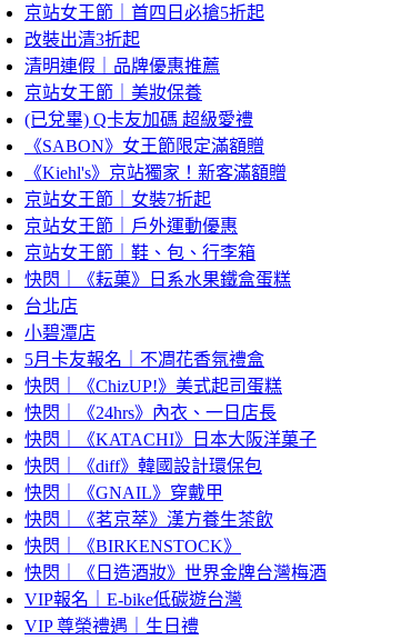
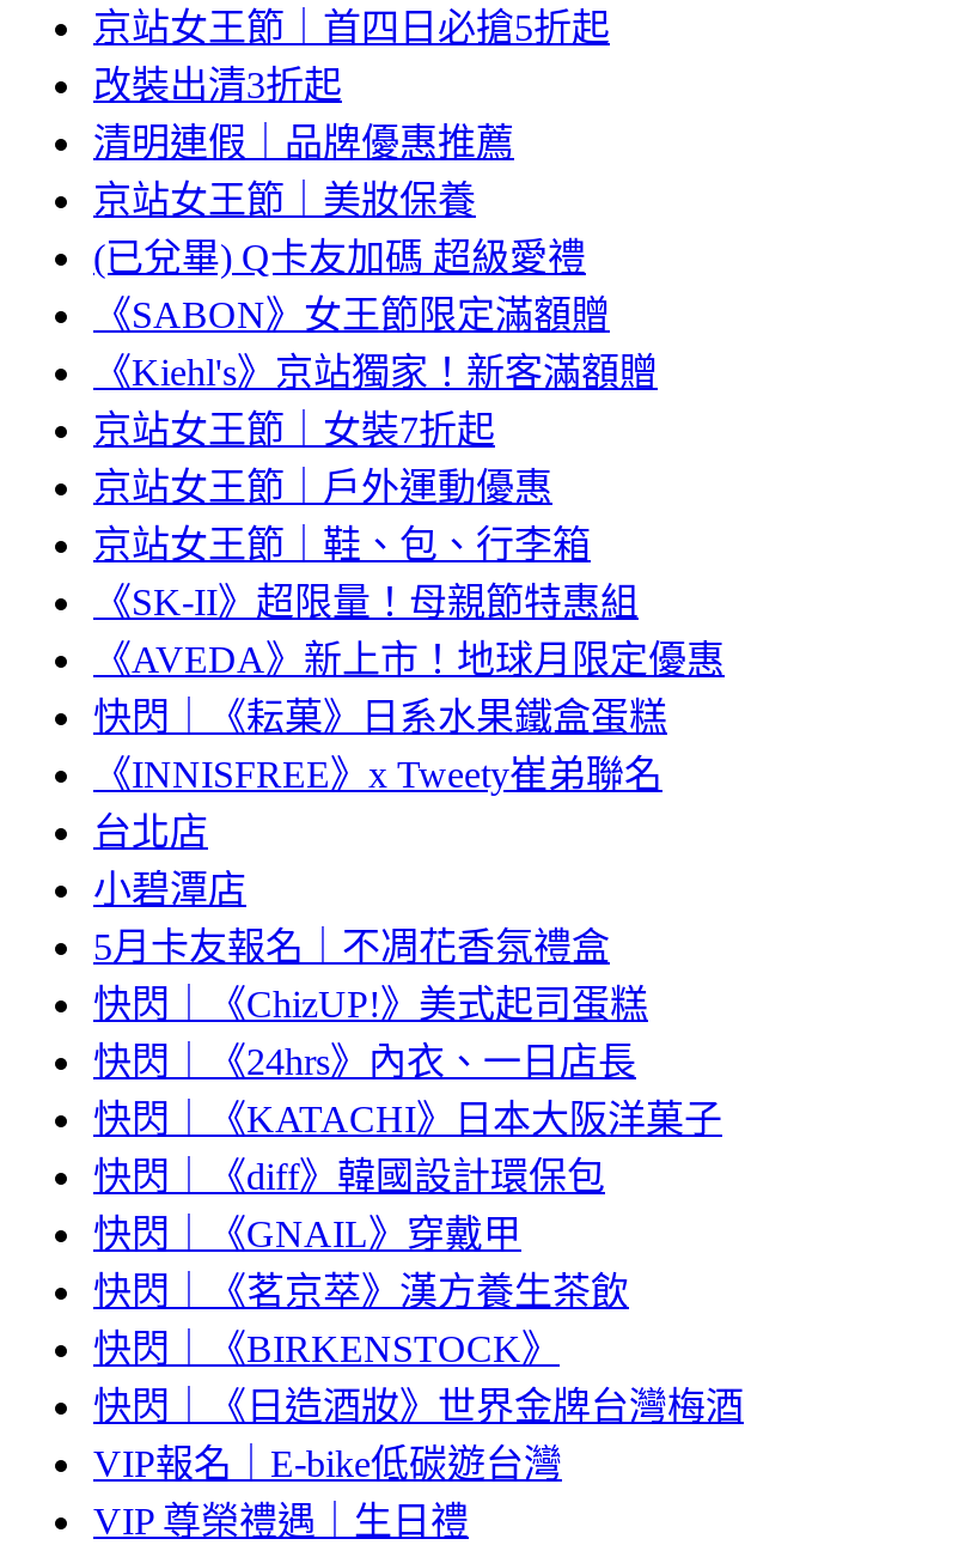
+ 《SK-II》超限量！母親節特惠組
+ 《AVEDA》新上市！地球月限定優惠

+ 《INNISFREE》x Tweety崔弟聯名
